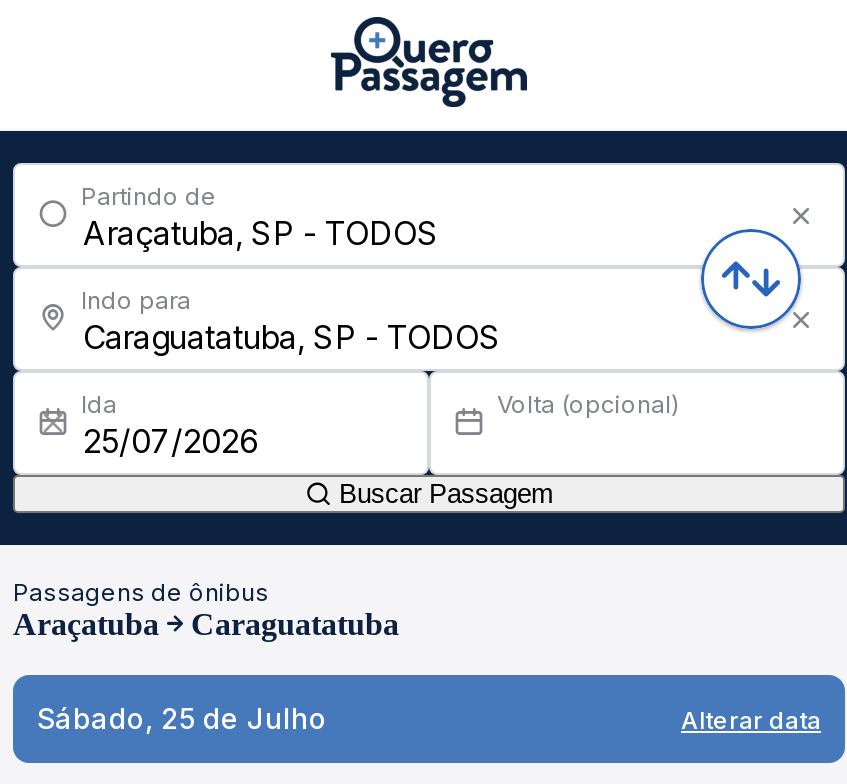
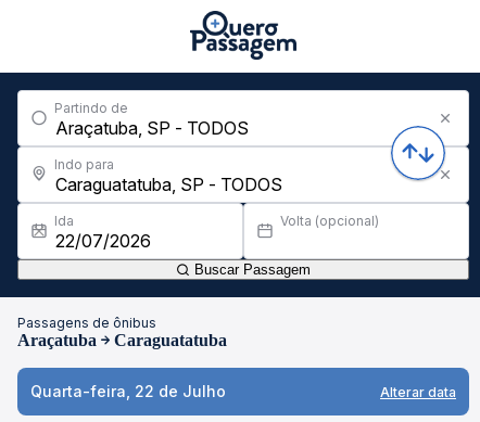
- Sábado, 25 de Julho
+ Quarta-feira, 22 de Julho
